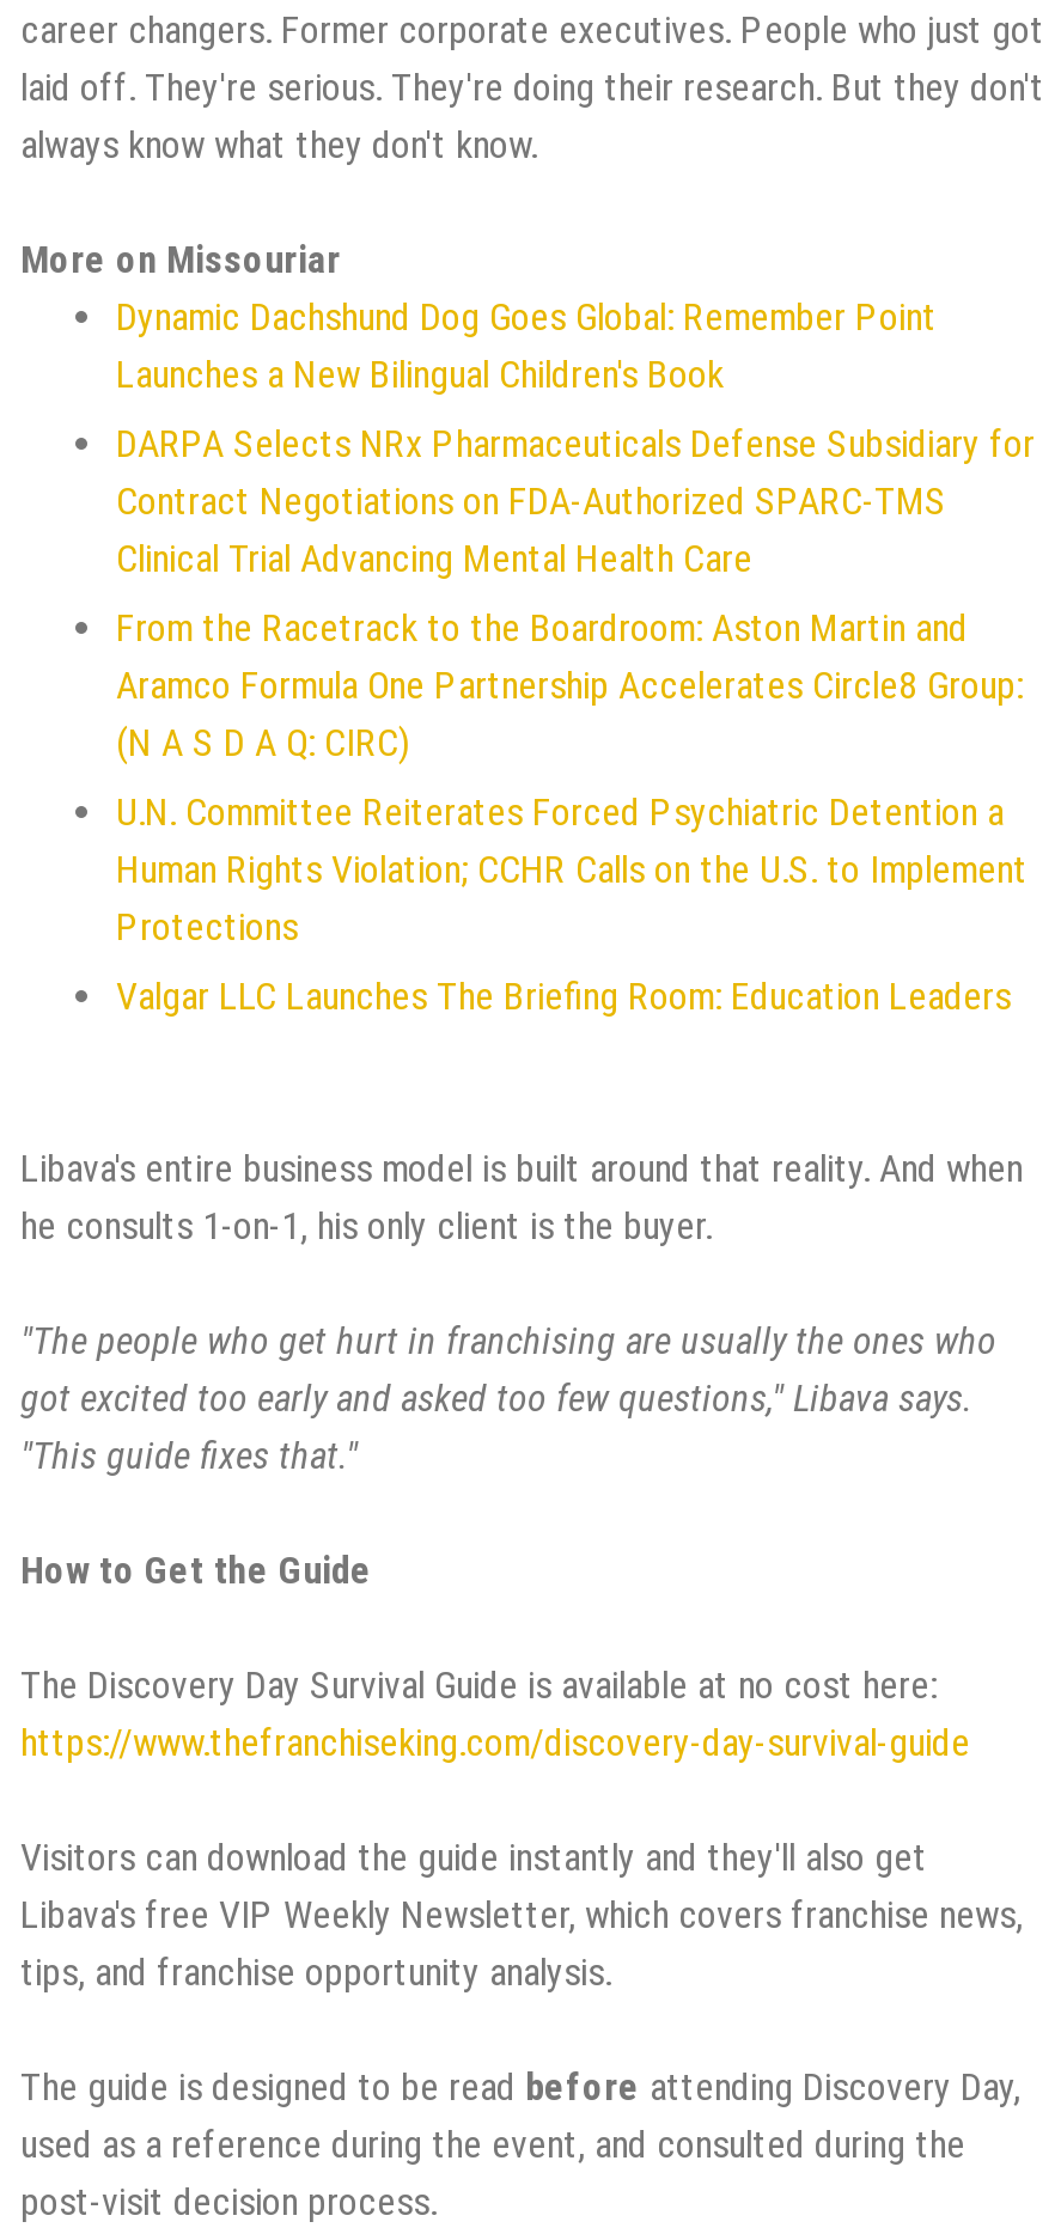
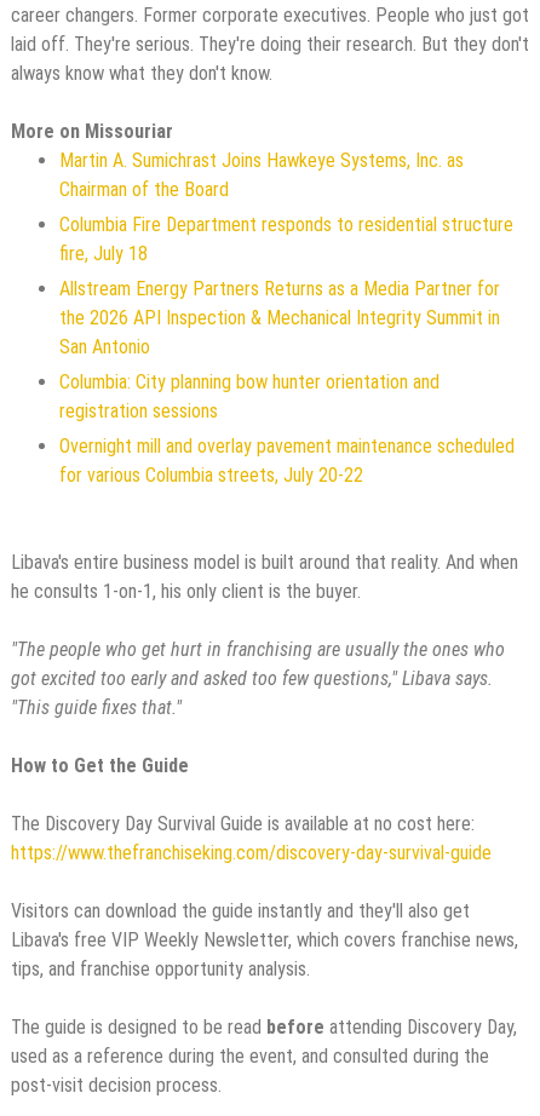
- Dynamic Dachshund Dog Goes Global: Remember Point
- Launches a New Bilingual Children's Book
+ Martin A. Sumichrast Joins Hawkeye Systems, Inc. as
+ Chairman of the Board

- DARPA Selects NRx Pharmaceuticals Defense Subsidiary for
- Contract Negotiations on FDA-Authorized SPARC-TMS
- Clinical Trial Advancing Mental Health Care
+ Columbia Fire Department responds to residential structure
+ fire, July 18

- From the Racetrack to the Boardroom: Aston Martin and
- Aramco Formula One Partnership Accelerates Circle8 Group:
- (N A S D A Q: CIRC)
+ Allstream Energy Partners Returns as a Media Partner for
+ the 2026 API Inspection & Mechanical Integrity Summit in
+ San Antonio

- U.N. Committee Reiterates Forced Psychiatric Detention a
- Human Rights Violation; CCHR Calls on the U.S. to Implement
- Protections
+ Columbia: City planning bow hunter orientation and
+ registration sessions

- Valgar LLC Launches The Briefing Room: Education Leaders
+ Overnight mill and overlay pavement maintenance scheduled
+ for various Columbia streets, July 20-22
